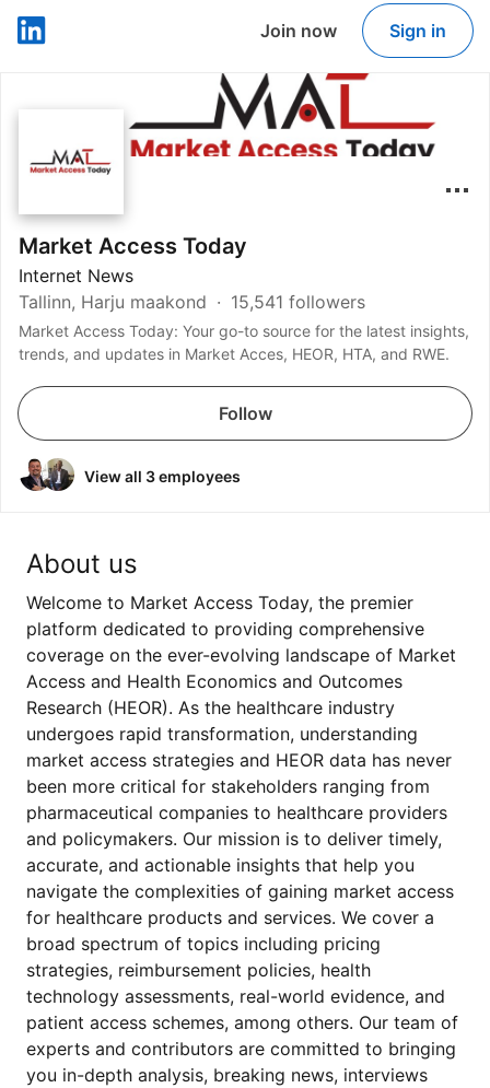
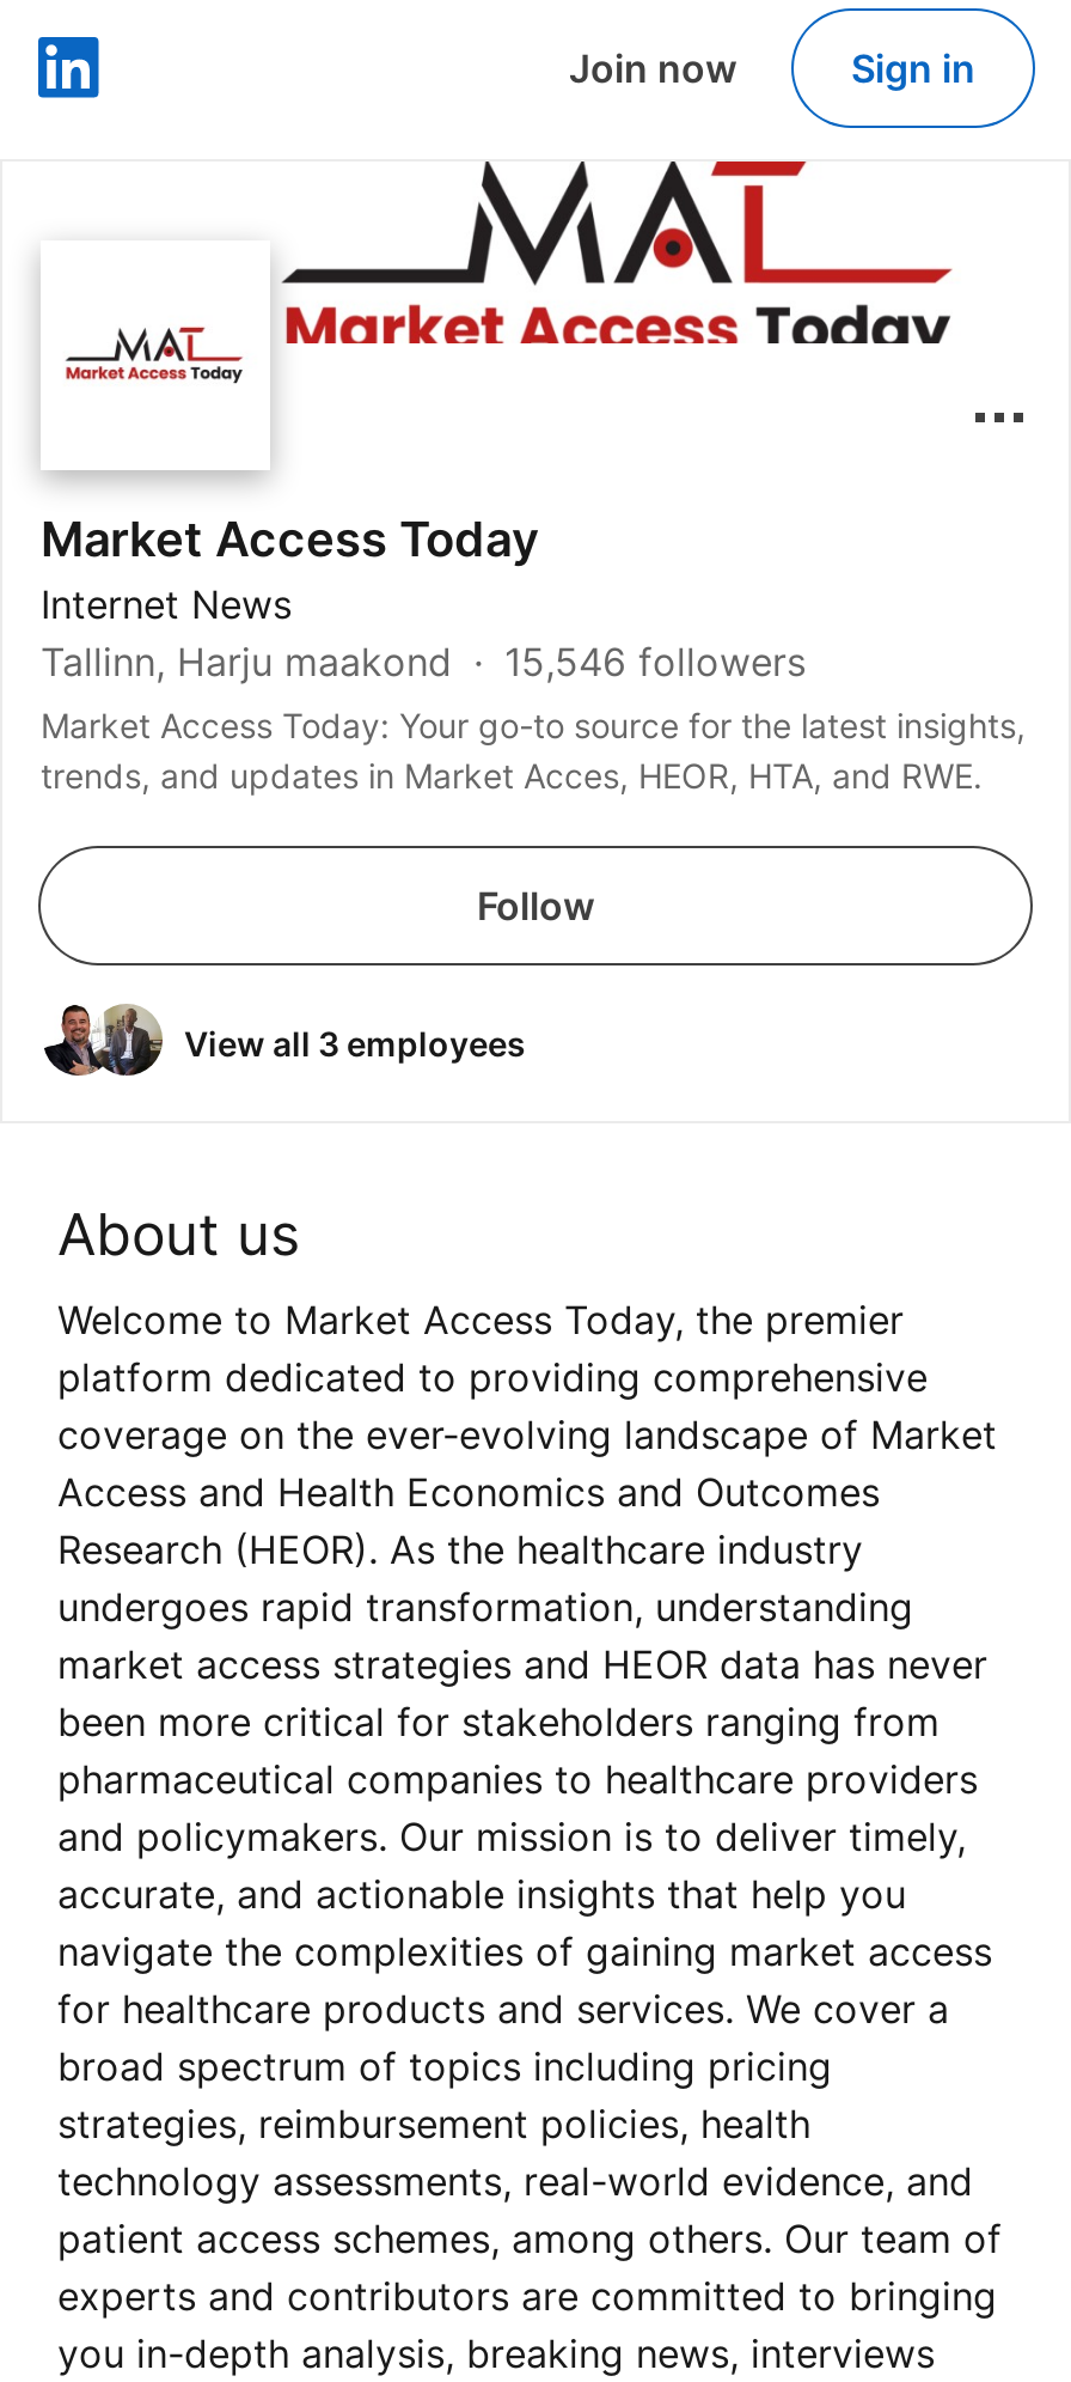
- Tallinn, Harju maakond 15,541 followers
+ Tallinn, Harju maakond 15,546 followers
